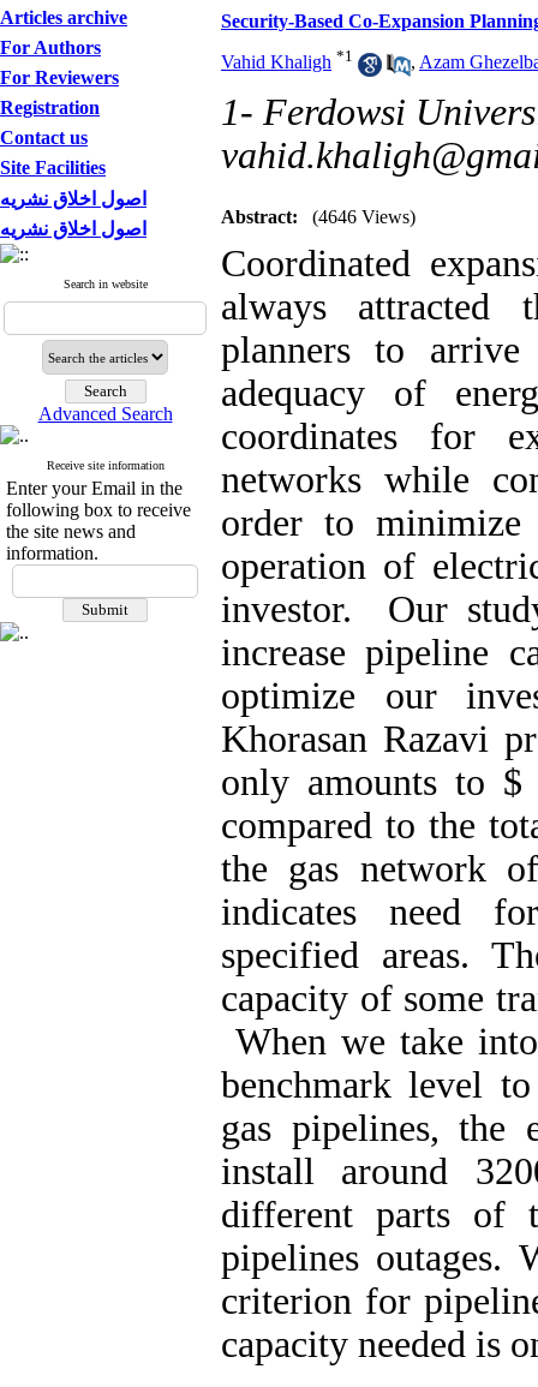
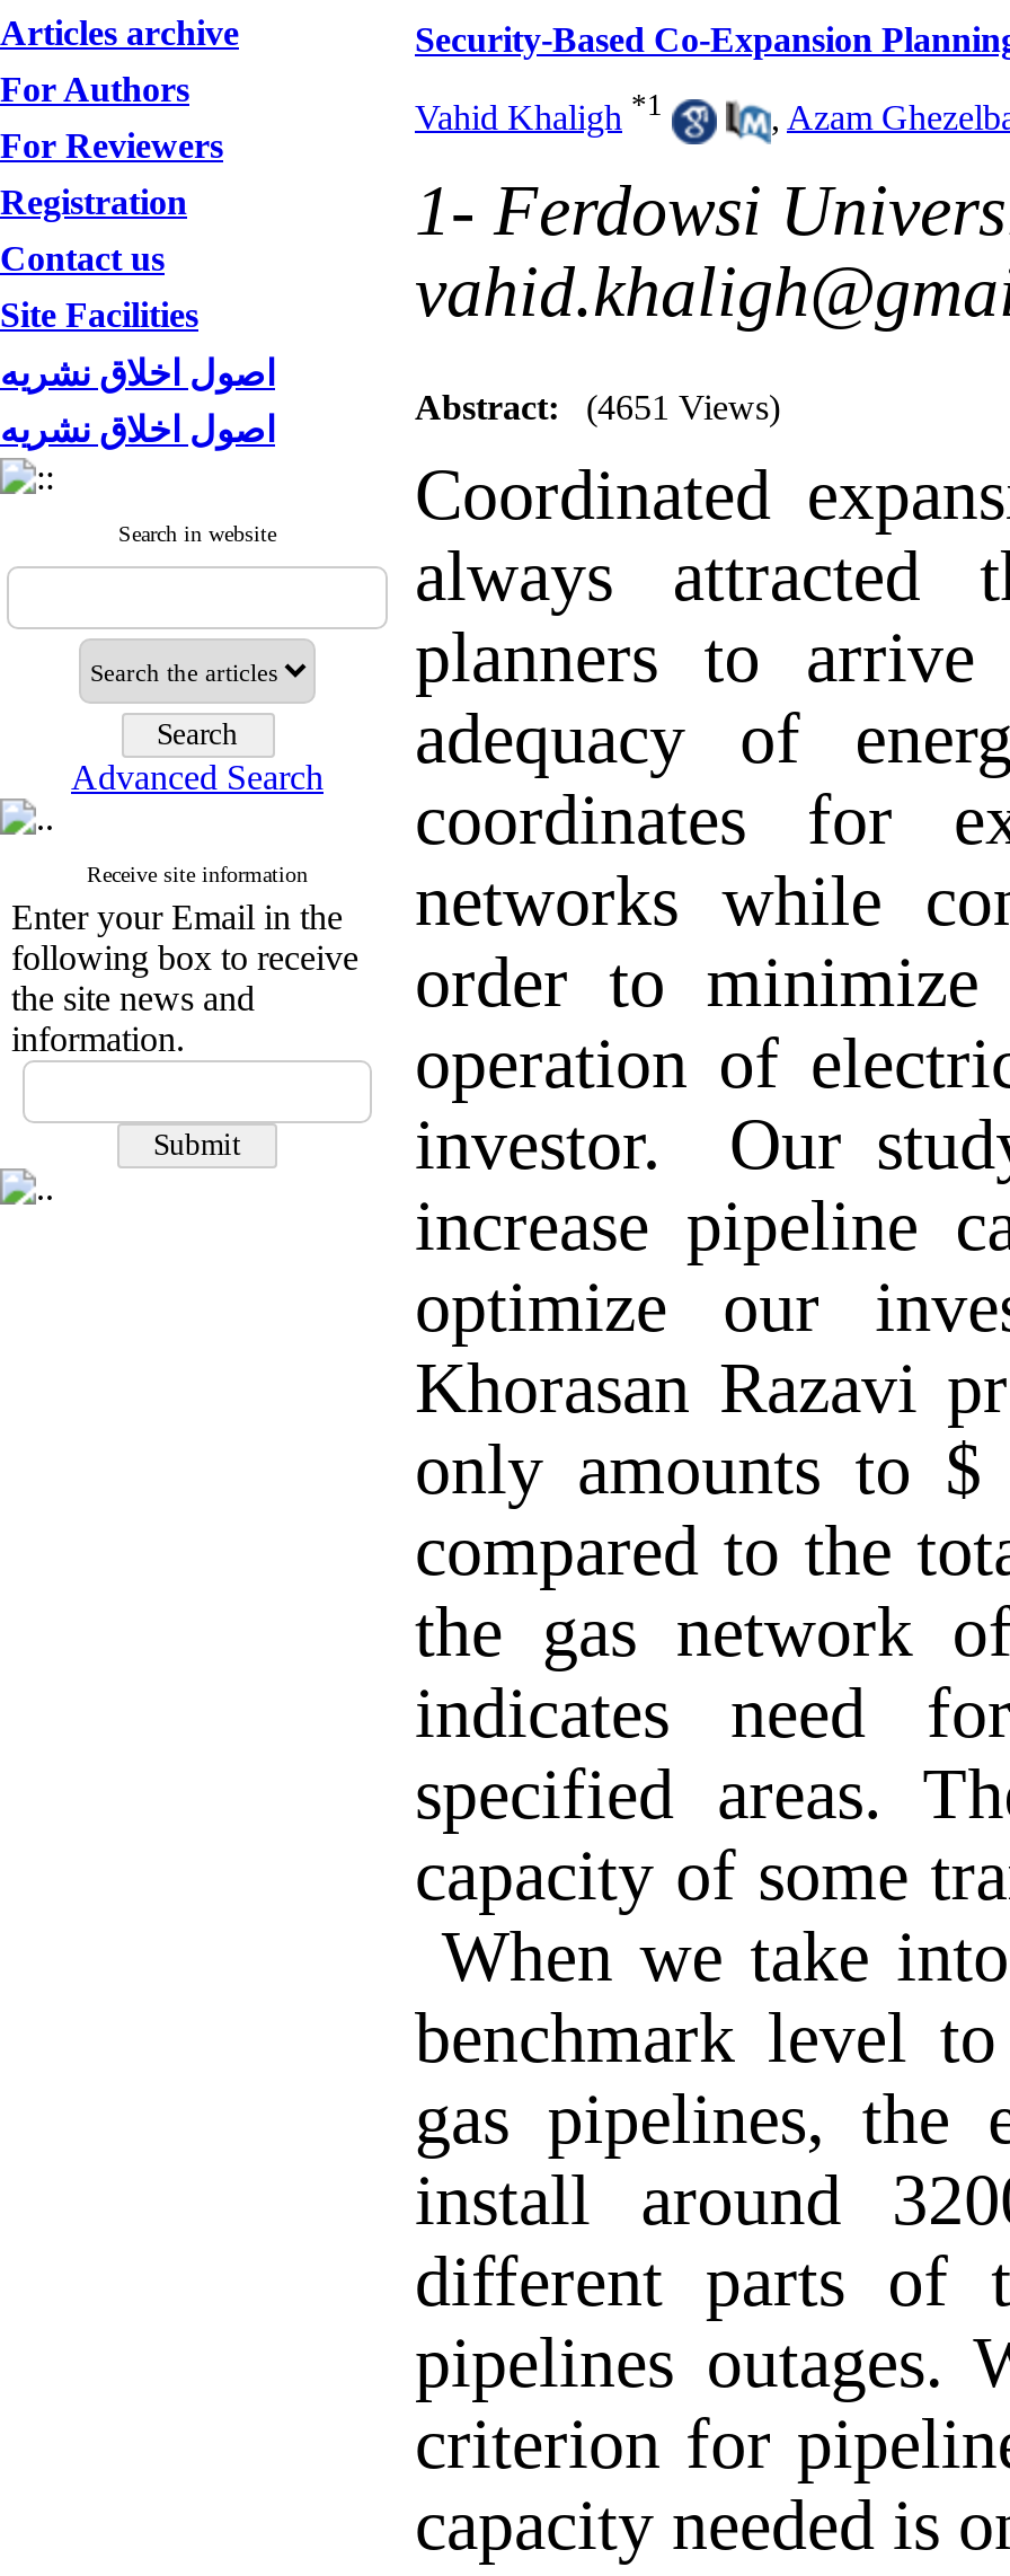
- Abstract: (4646 Views)
+ Abstract: (4651 Views)
